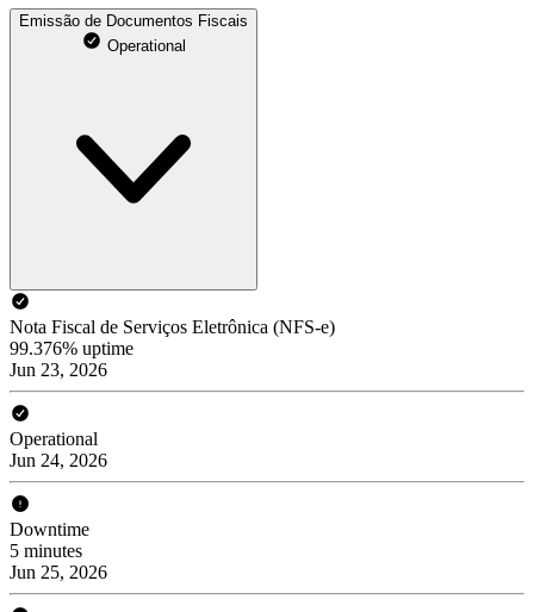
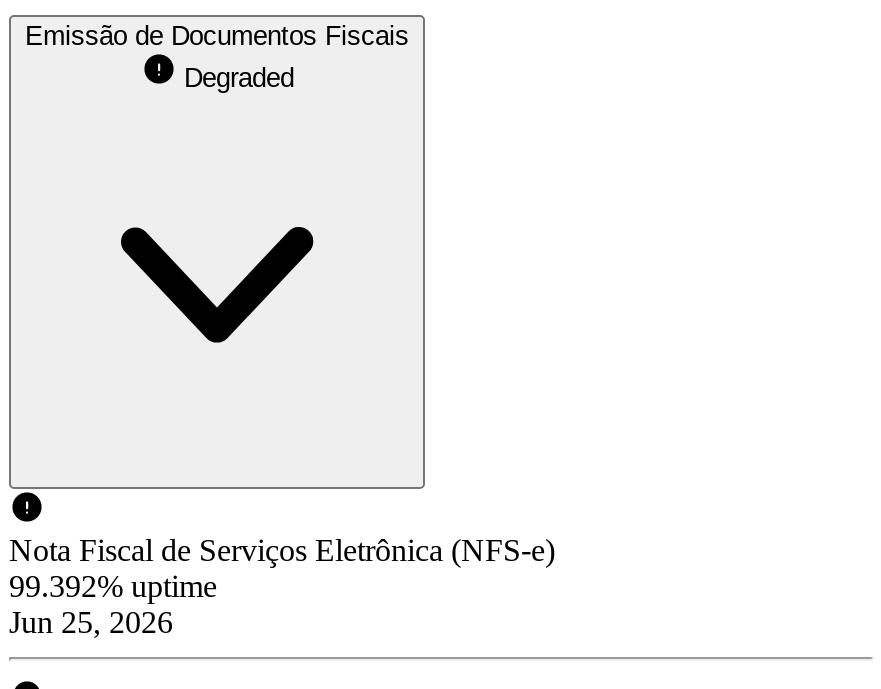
- Operational
+ Degraded

- 99.376% uptime
- Jun 23, 2026
- Operational
- Jun 24, 2026
- Downtime
- 5 minutes
+ 99.392% uptime
